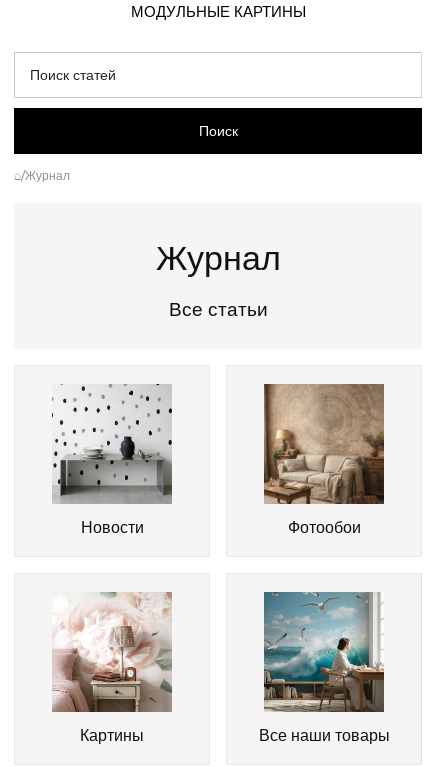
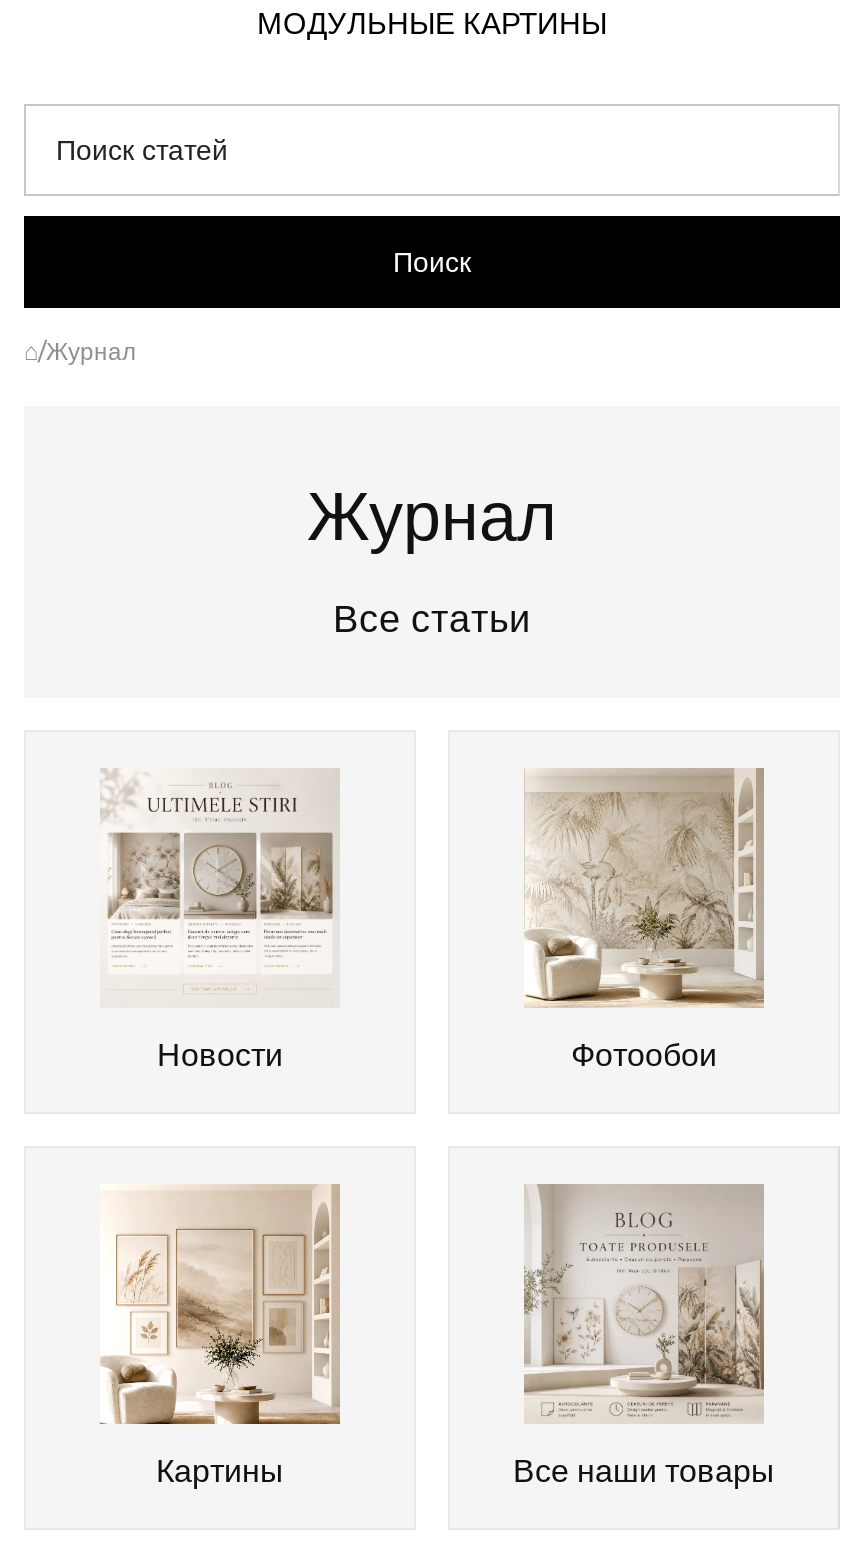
- [image]
+ [image]

- [image]
+ [image]

- [image]
+ [image]

- [image]
+ [image]
